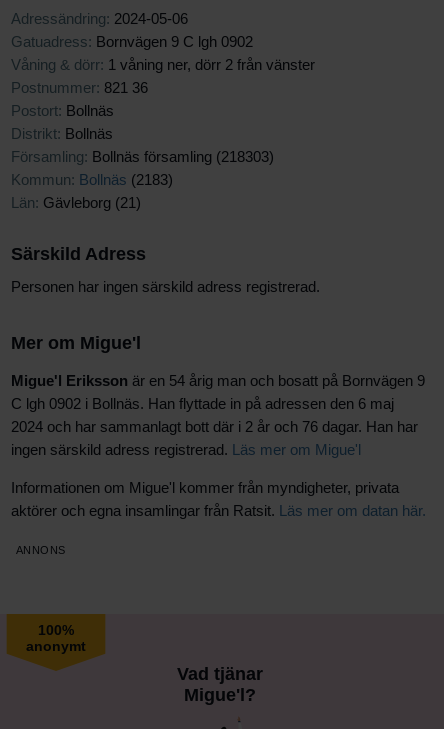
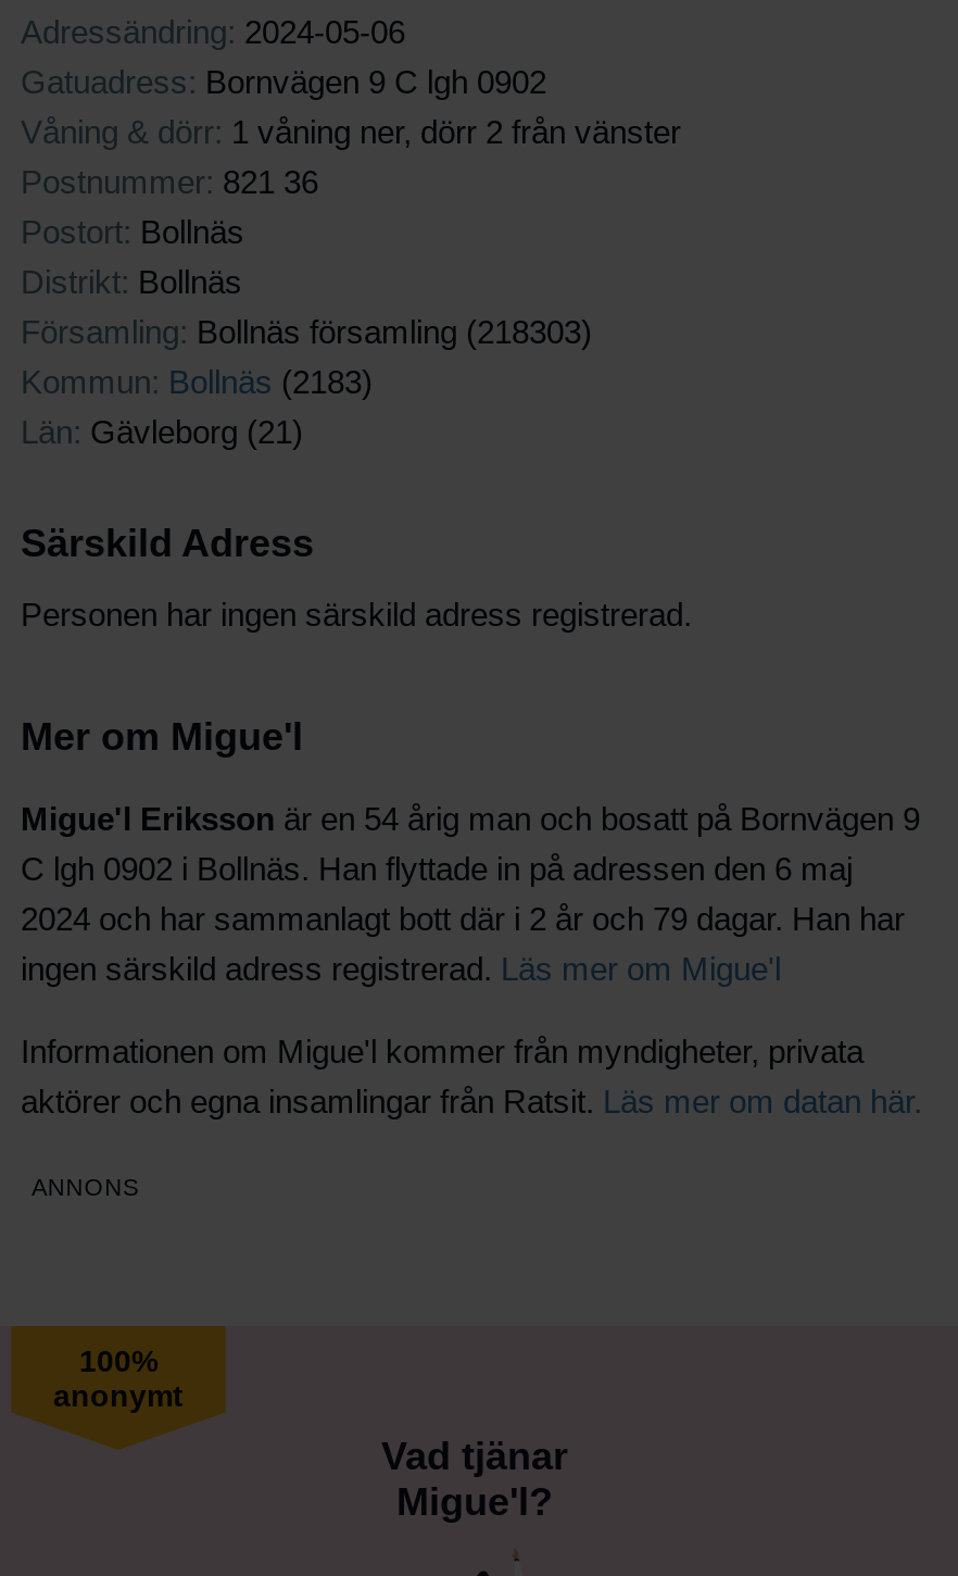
- 2024 och har sammanlagt bott där i 2 år och 76 dagar. Han har
+ 2024 och har sammanlagt bott där i 2 år och 79 dagar. Han har
